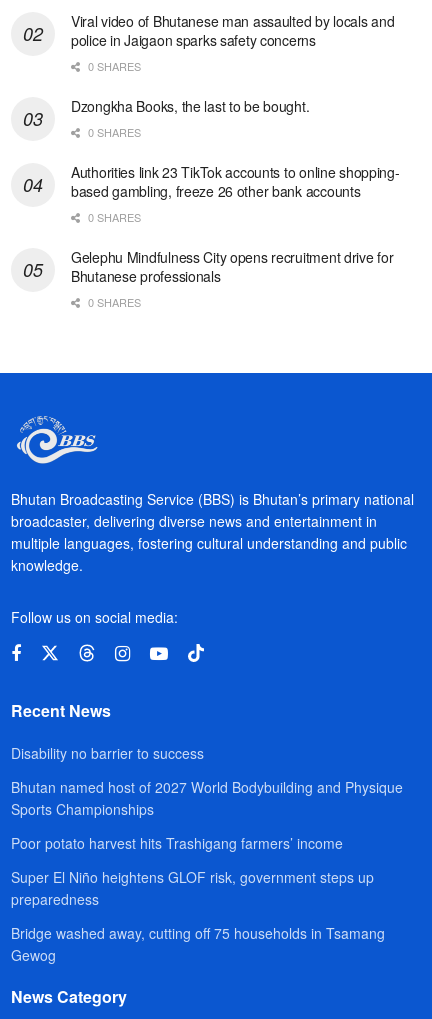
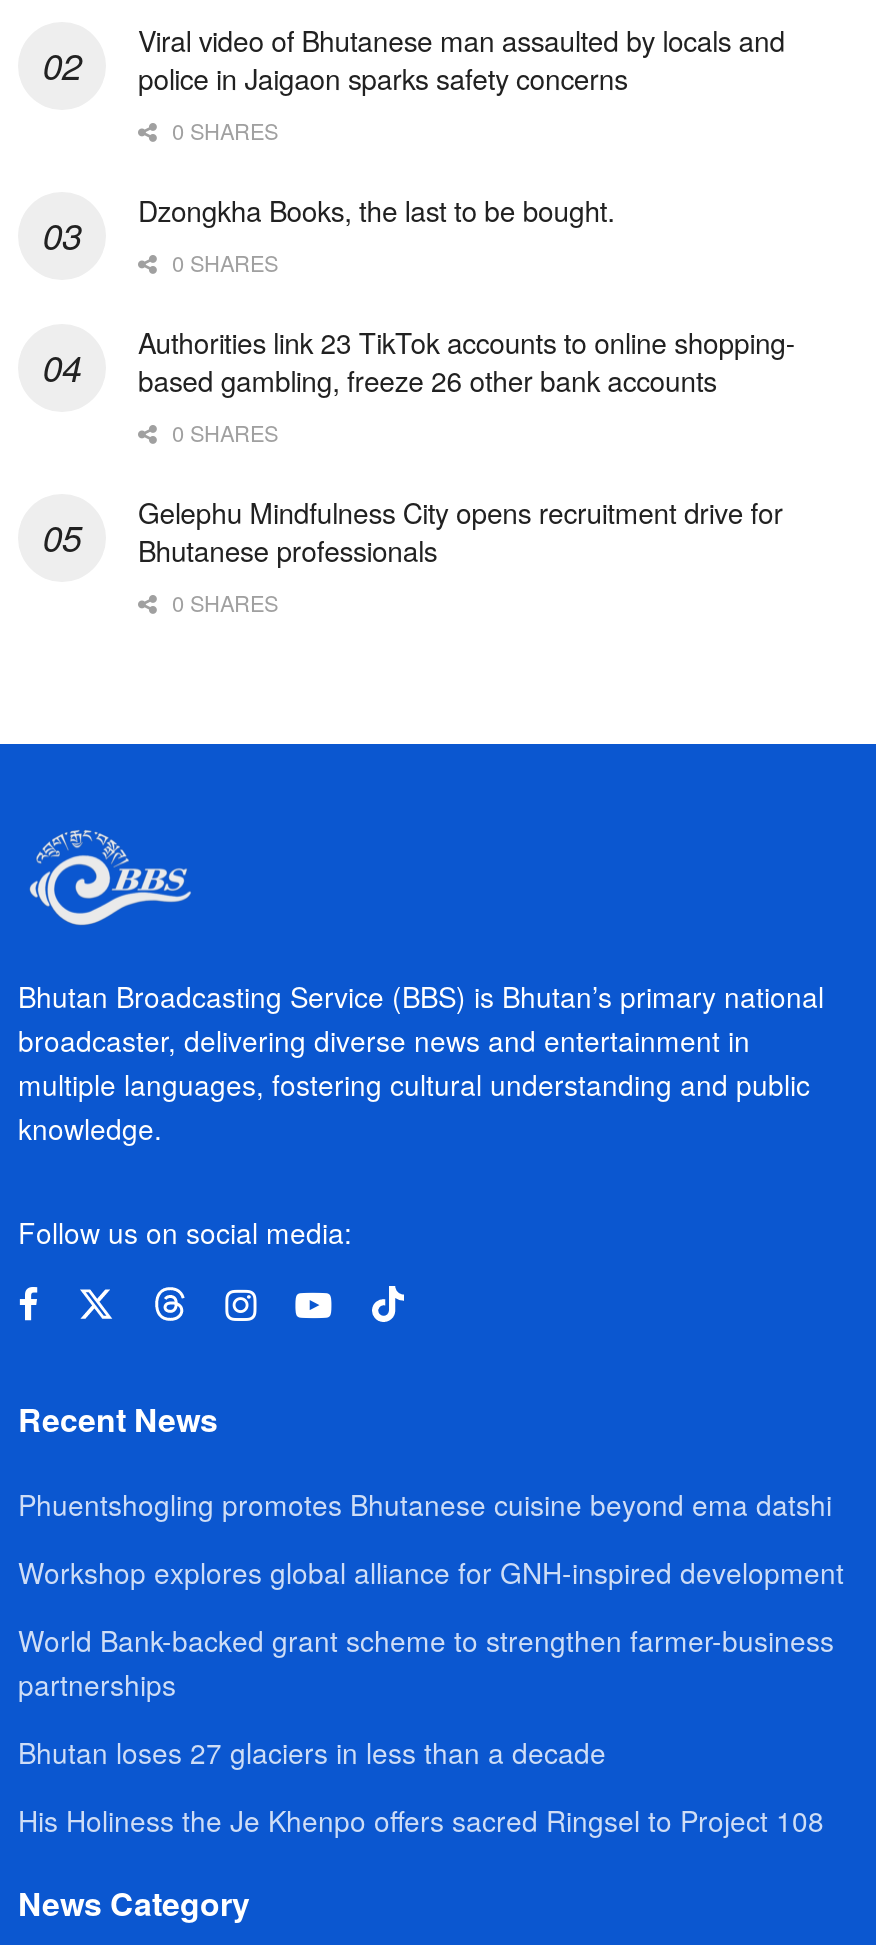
- Disability no barrier to success
+ Phuentshogling promotes Bhutanese cuisine beyond ema datshi

- Bhutan named host of 2027 World Bodybuilding and Physique
- Sports Championships
+ Workshop explores global alliance for GNH-inspired development

- Poor potato harvest hits Trashigang farmers’ income
+ World Bank-backed grant scheme to strengthen farmer-business
+ partnerships

- Super El Niño heightens GLOF risk, government steps up
- preparedness
+ Bhutan loses 27 glaciers in less than a decade

- Bridge washed away, cutting off 75 households in Tsamang
- Gewog
+ His Holiness the Je Khenpo offers sacred Ringsel to Project 108
